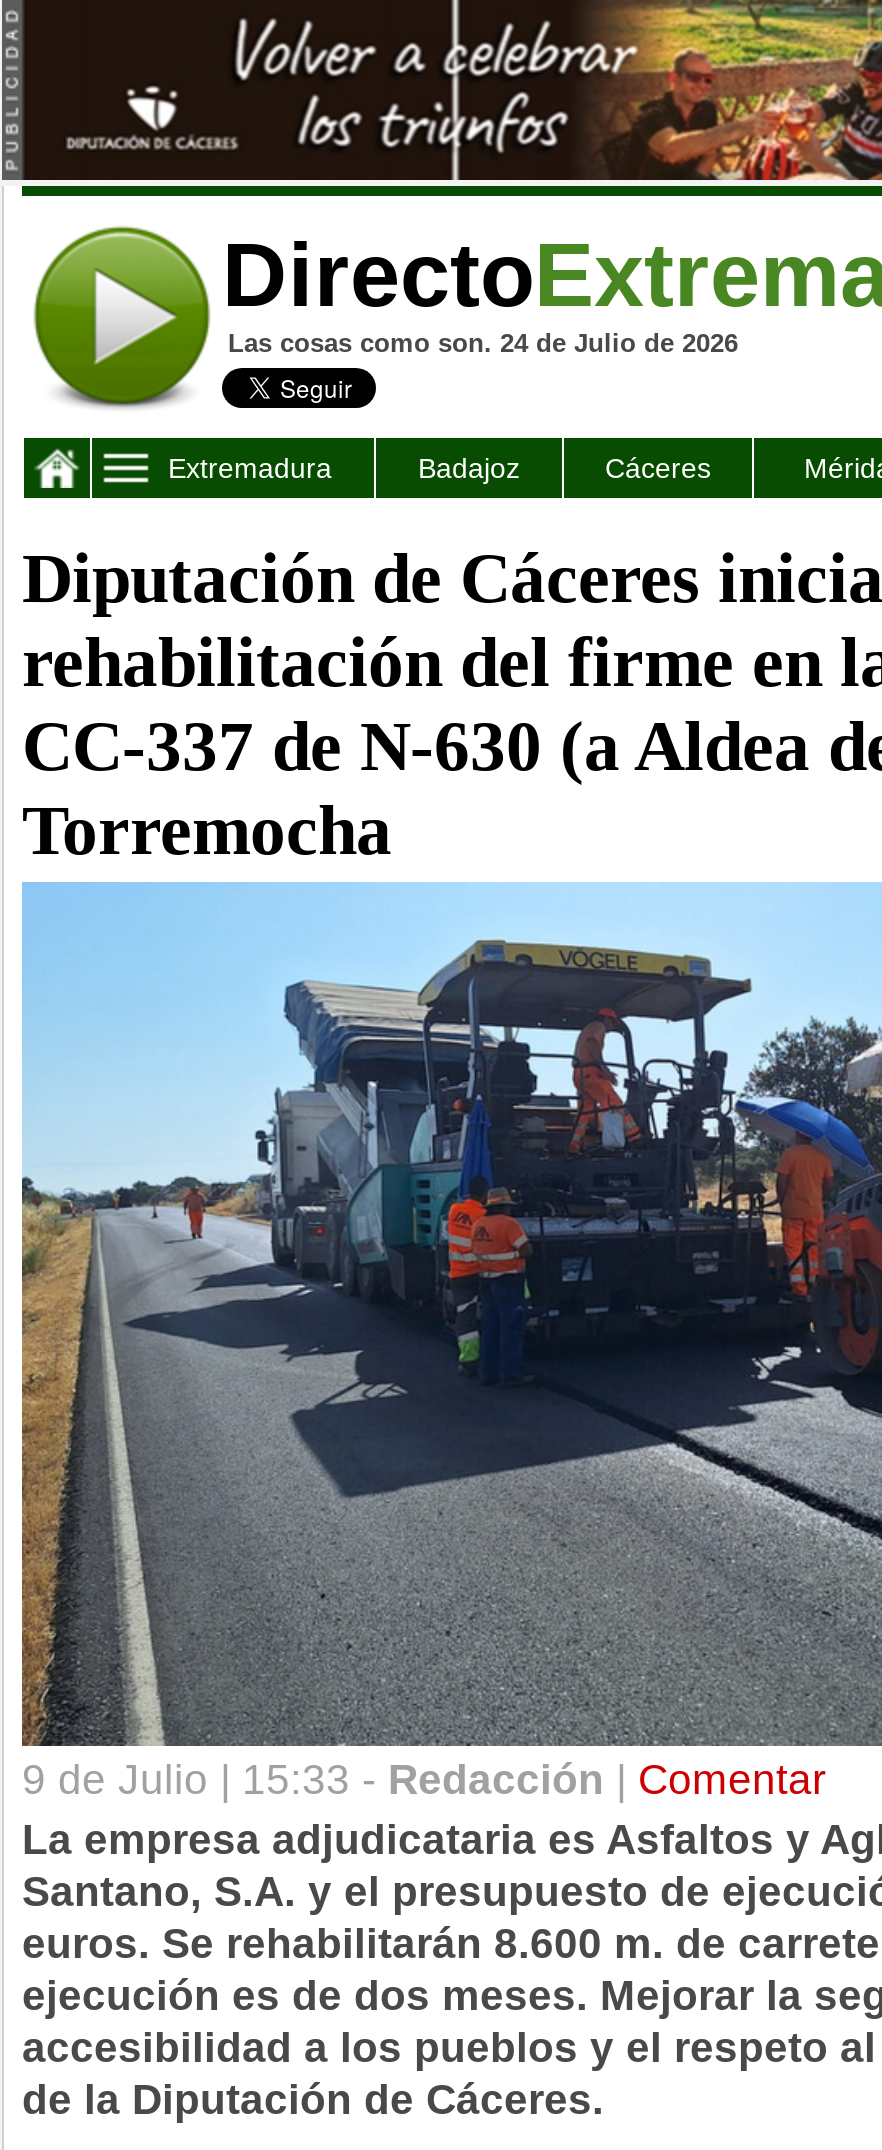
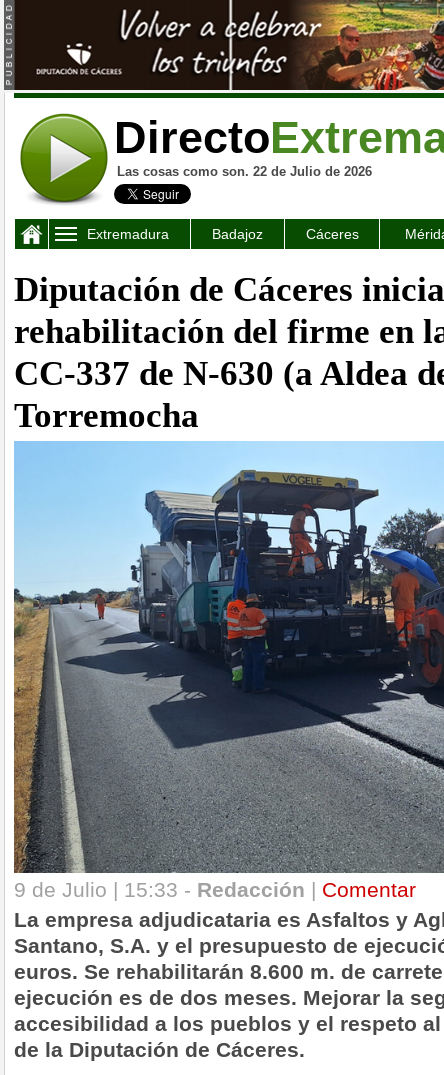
- Las cosas como son. 24 de Julio de 2026
+ Las cosas como son. 22 de Julio de 2026
